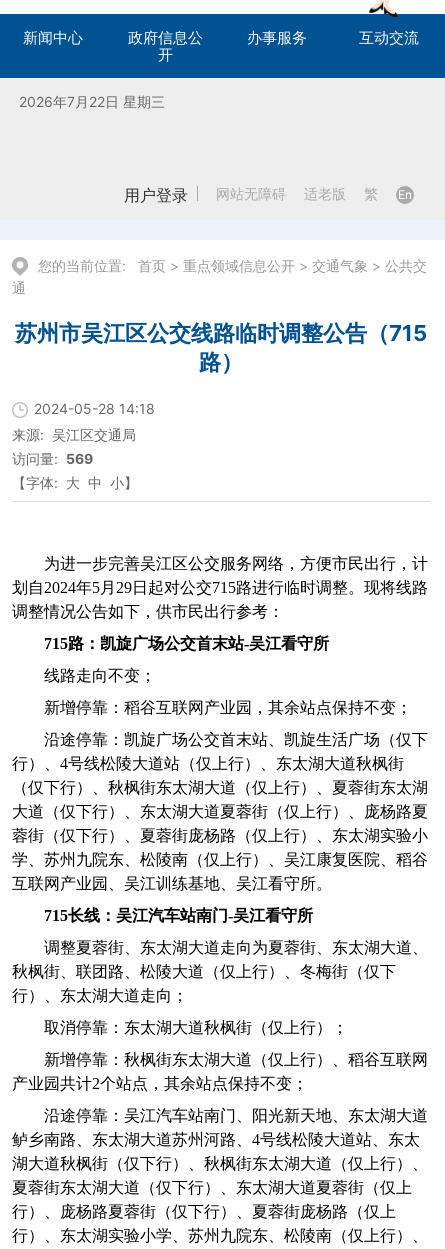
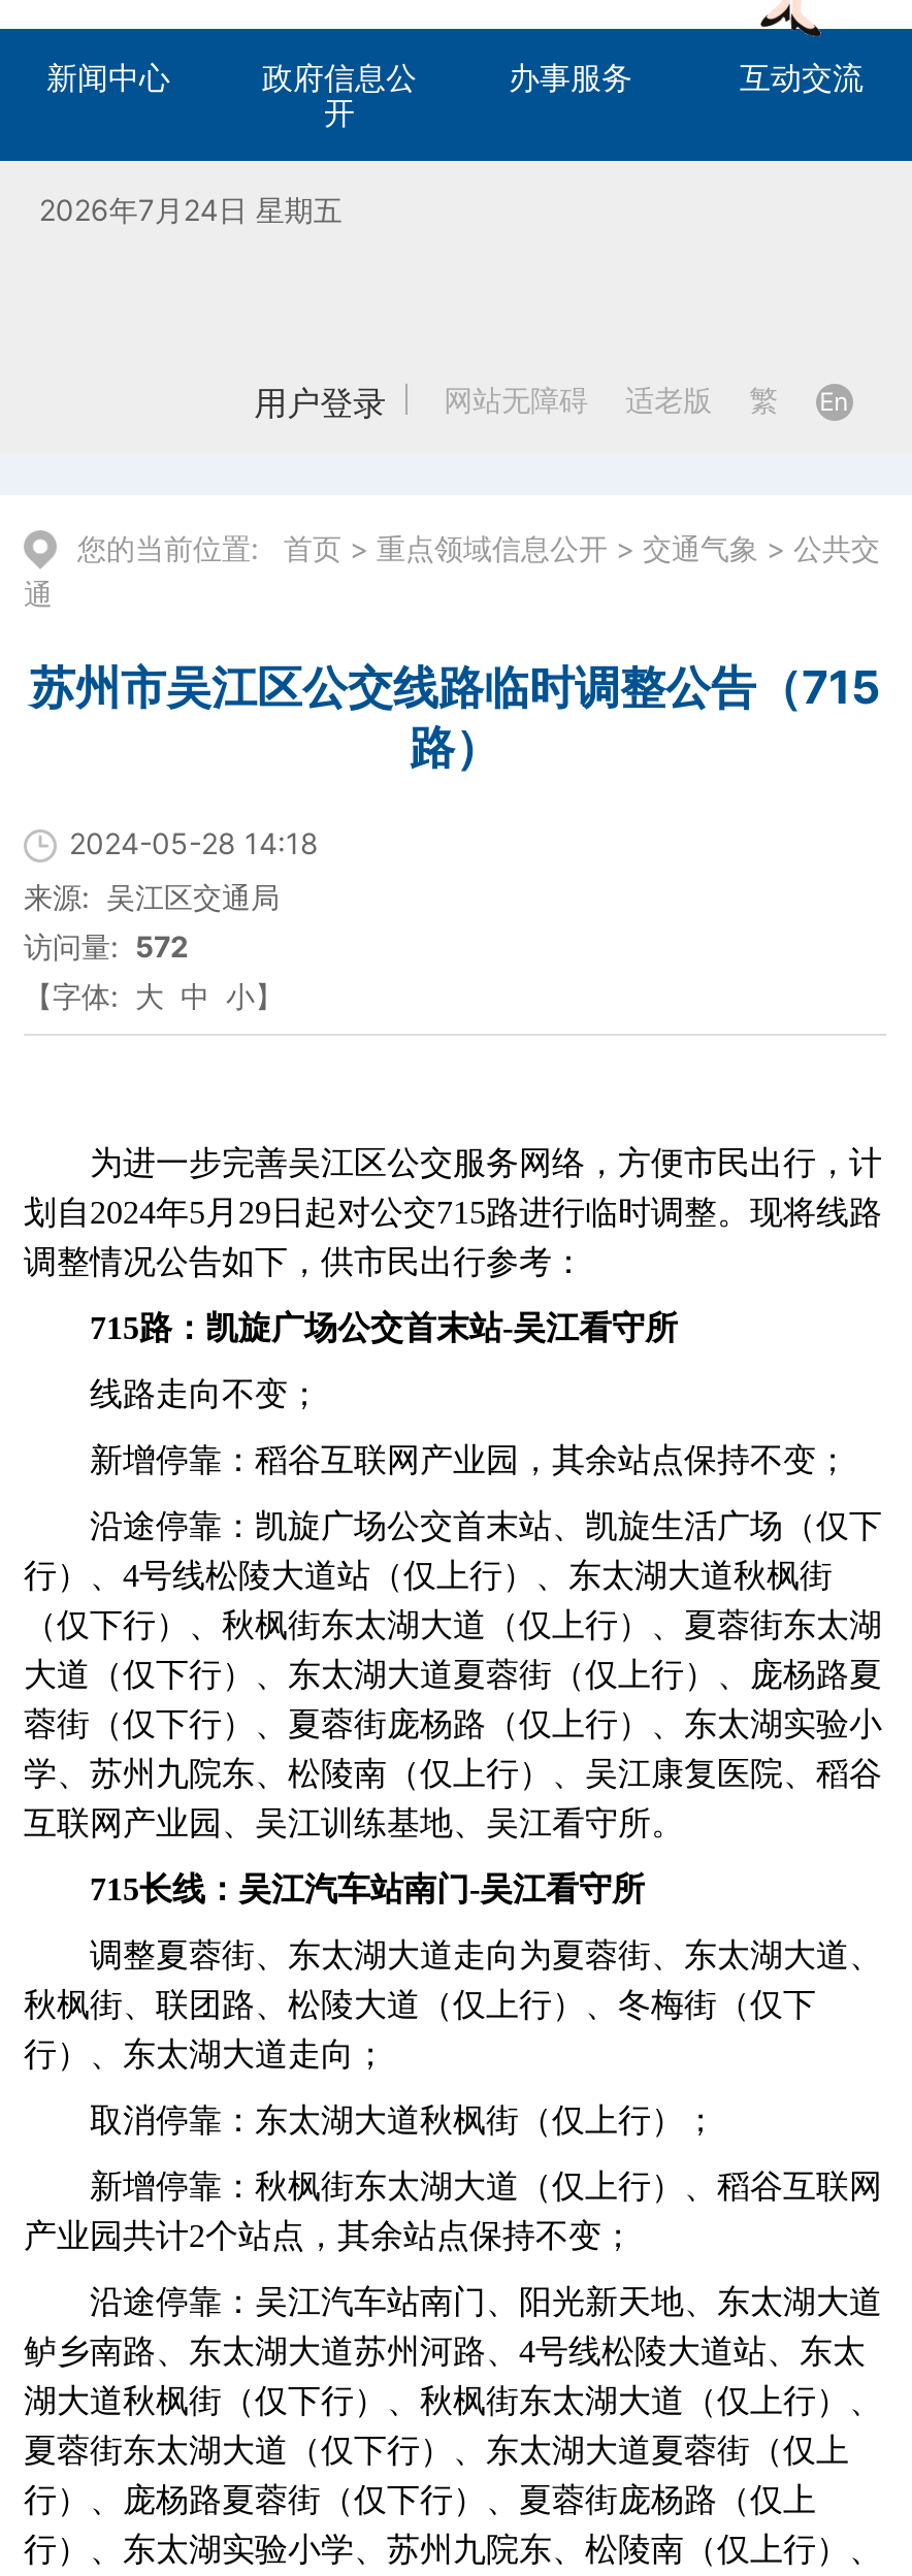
- 2026年7月22日 星期三
+ 2026年7月24日 星期五

- 访问量: 569
+ 访问量: 572
